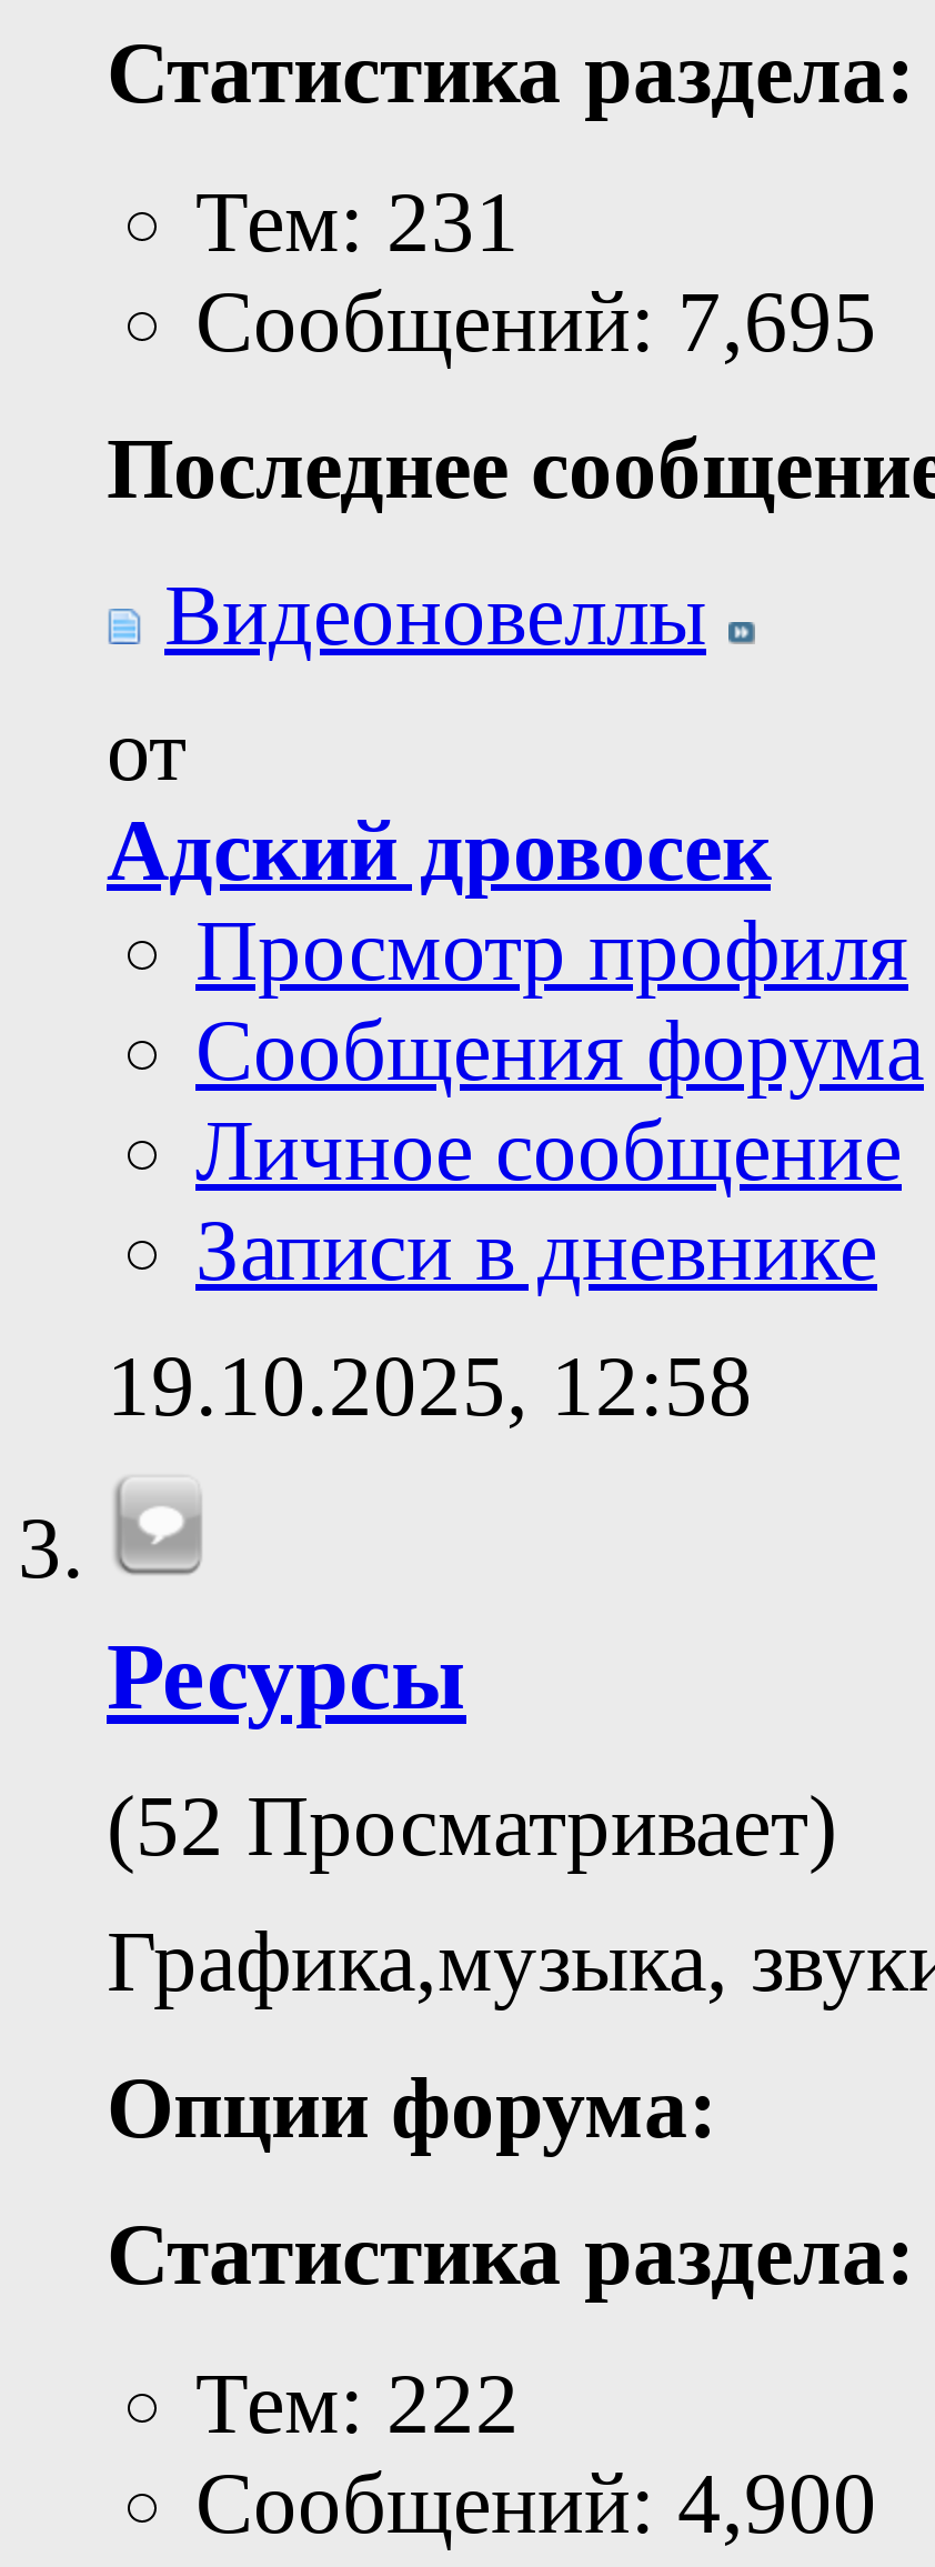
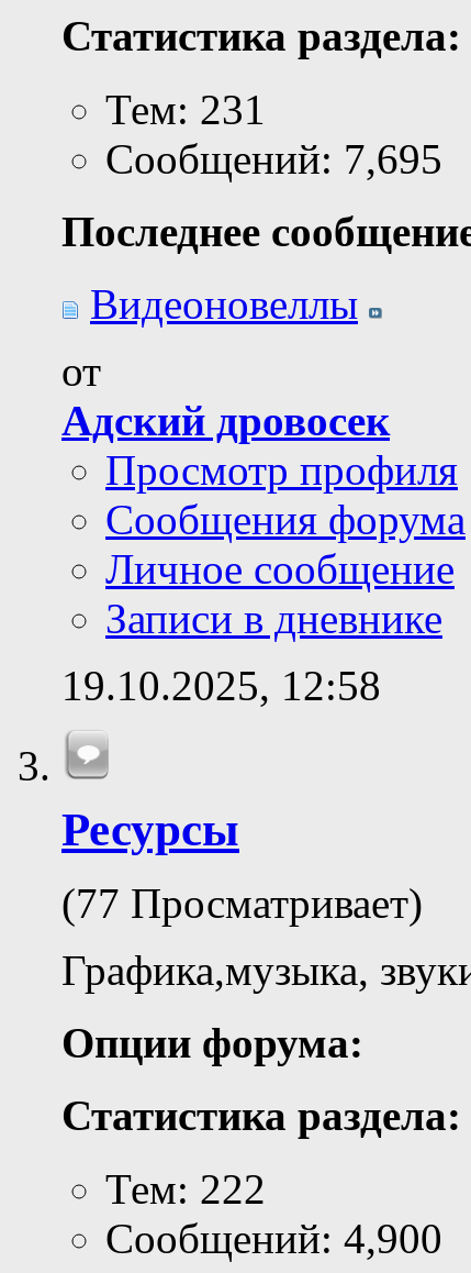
- (52 Просматривает)
+ (77 Просматривает)
